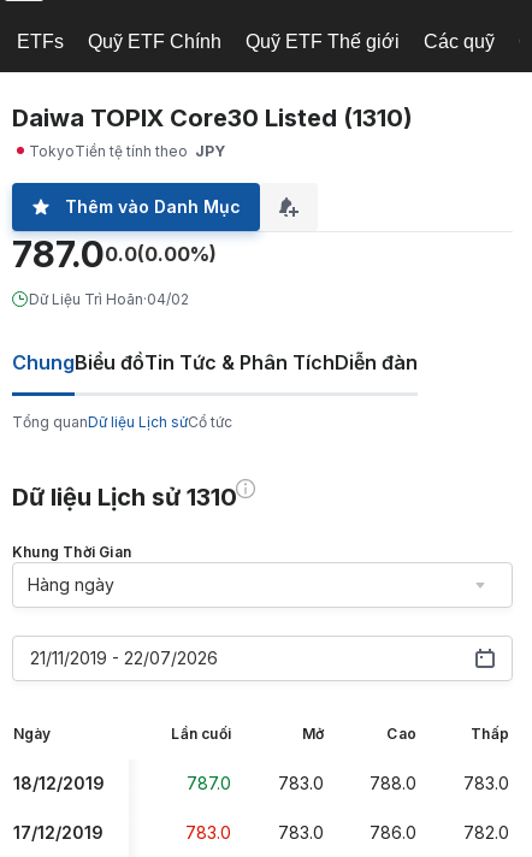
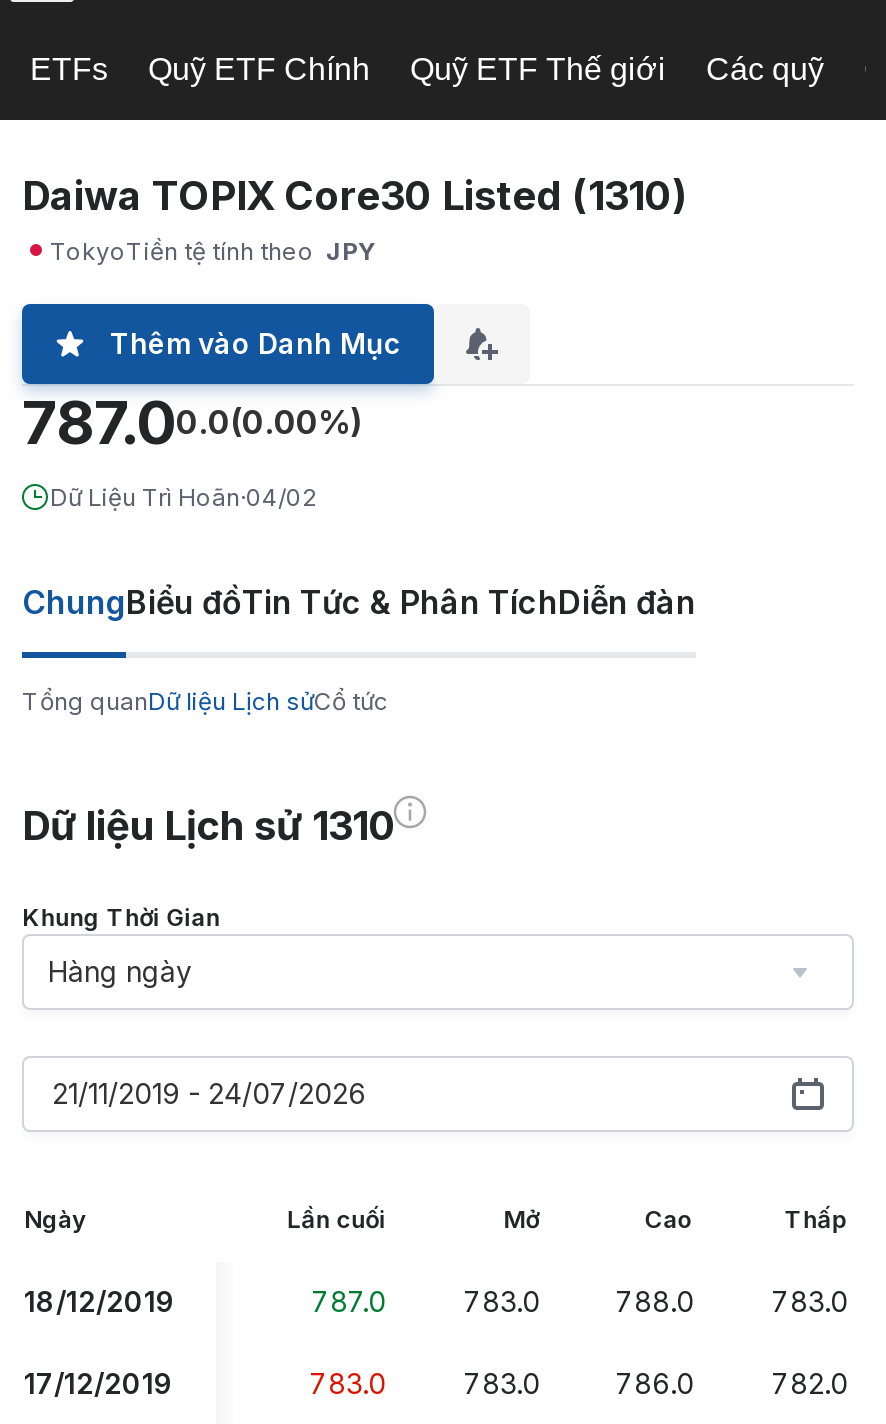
- 21/11/2019 - 22/07/2026
+ 21/11/2019 - 24/07/2026
